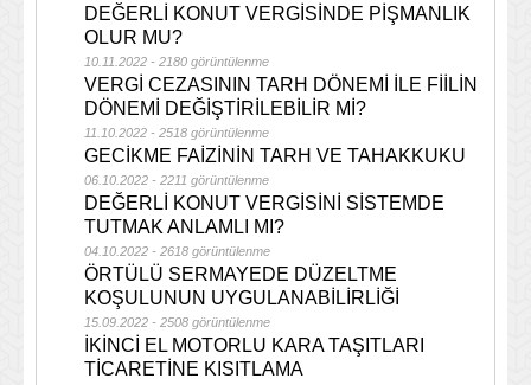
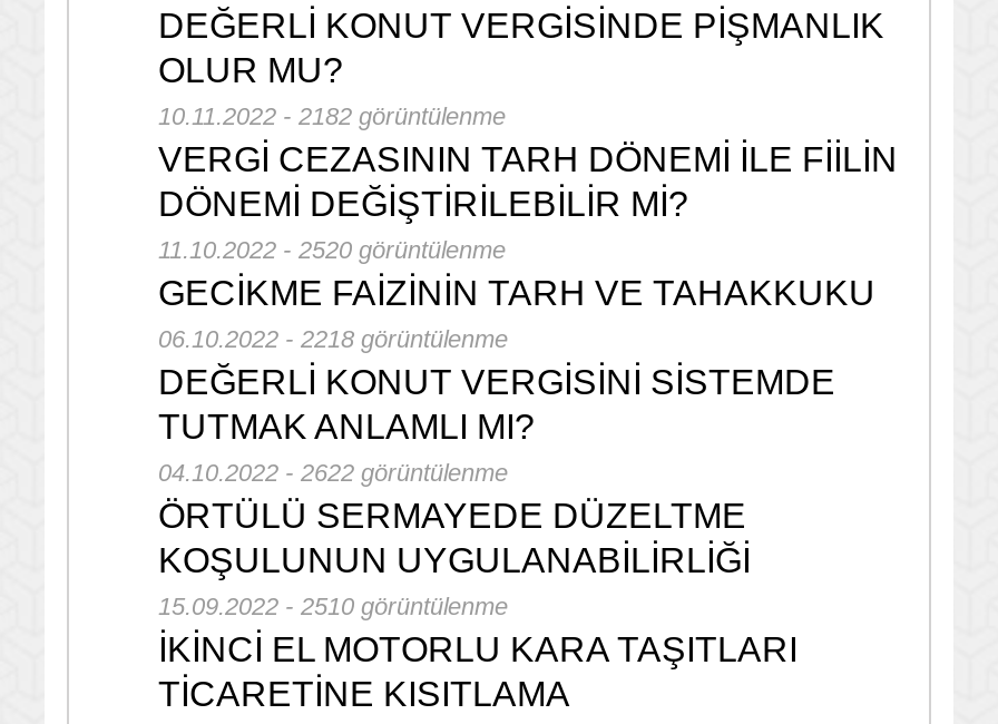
- 10.11.2022 - 2180 görüntülenme
+ 10.11.2022 - 2182 görüntülenme

- 11.10.2022 - 2518 görüntülenme
+ 11.10.2022 - 2520 görüntülenme

- 06.10.2022 - 2211 görüntülenme
+ 06.10.2022 - 2218 görüntülenme

- 04.10.2022 - 2618 görüntülenme
+ 04.10.2022 - 2622 görüntülenme

- 15.09.2022 - 2508 görüntülenme
+ 15.09.2022 - 2510 görüntülenme
